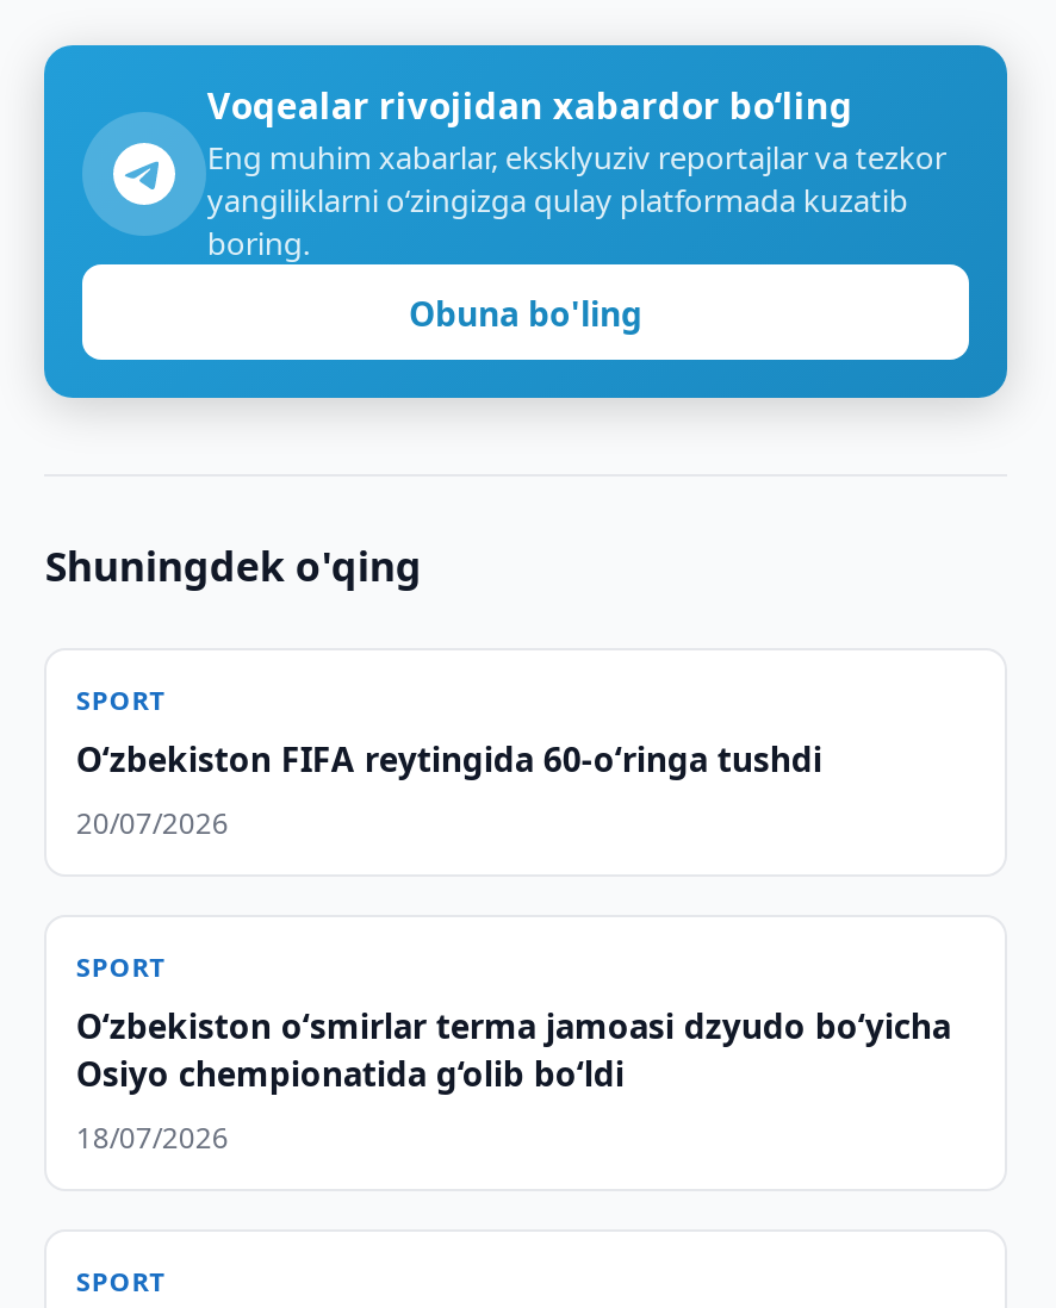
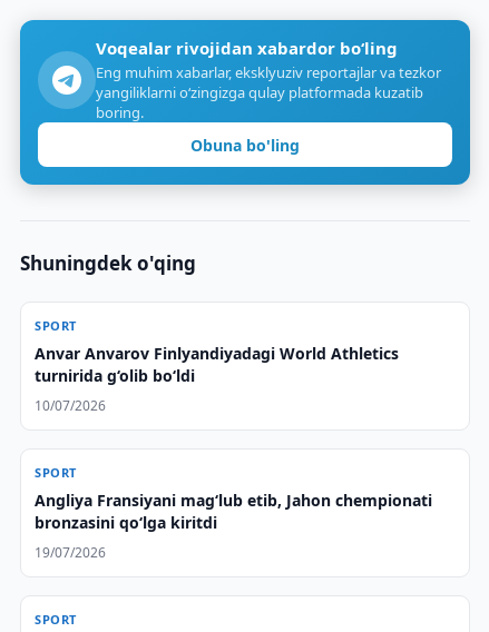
- O‘zbekiston FIFA reytingida 60-o‘ringa tushdi
+ Anvar Anvarov Finlyandiyadagi World Athletics
+ turnirida g‘olib bo‘ldi

- 20/07/2026
+ 10/07/2026

- O‘zbekiston o‘smirlar terma jamoasi dzyudo bo‘yicha
- Osiyo chempionatida g‘olib bo‘ldi
+ Angliya Fransiyani mag‘lub etib, Jahon chempionati
+ bronzasini qo‘lga kiritdi

- 18/07/2026
+ 19/07/2026
